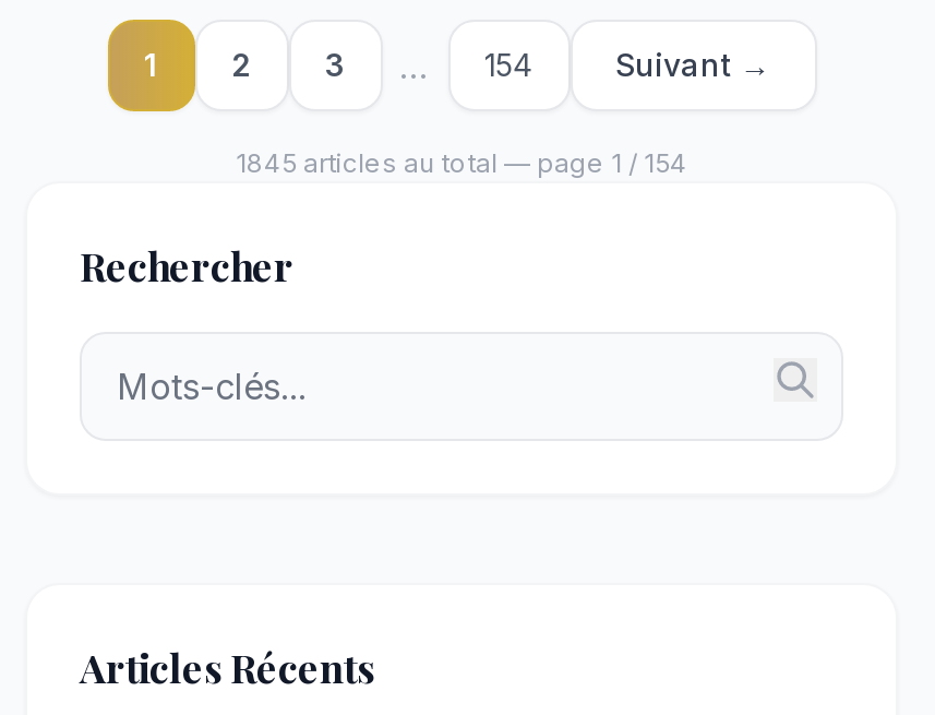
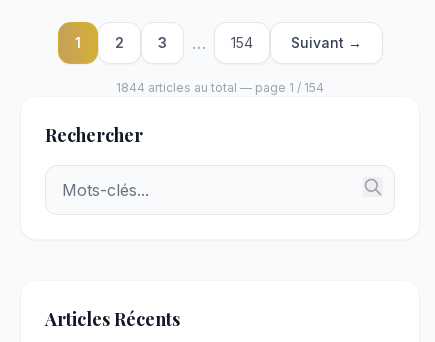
- 1845 articles au total — page 1 / 154
+ 1844 articles au total — page 1 / 154
